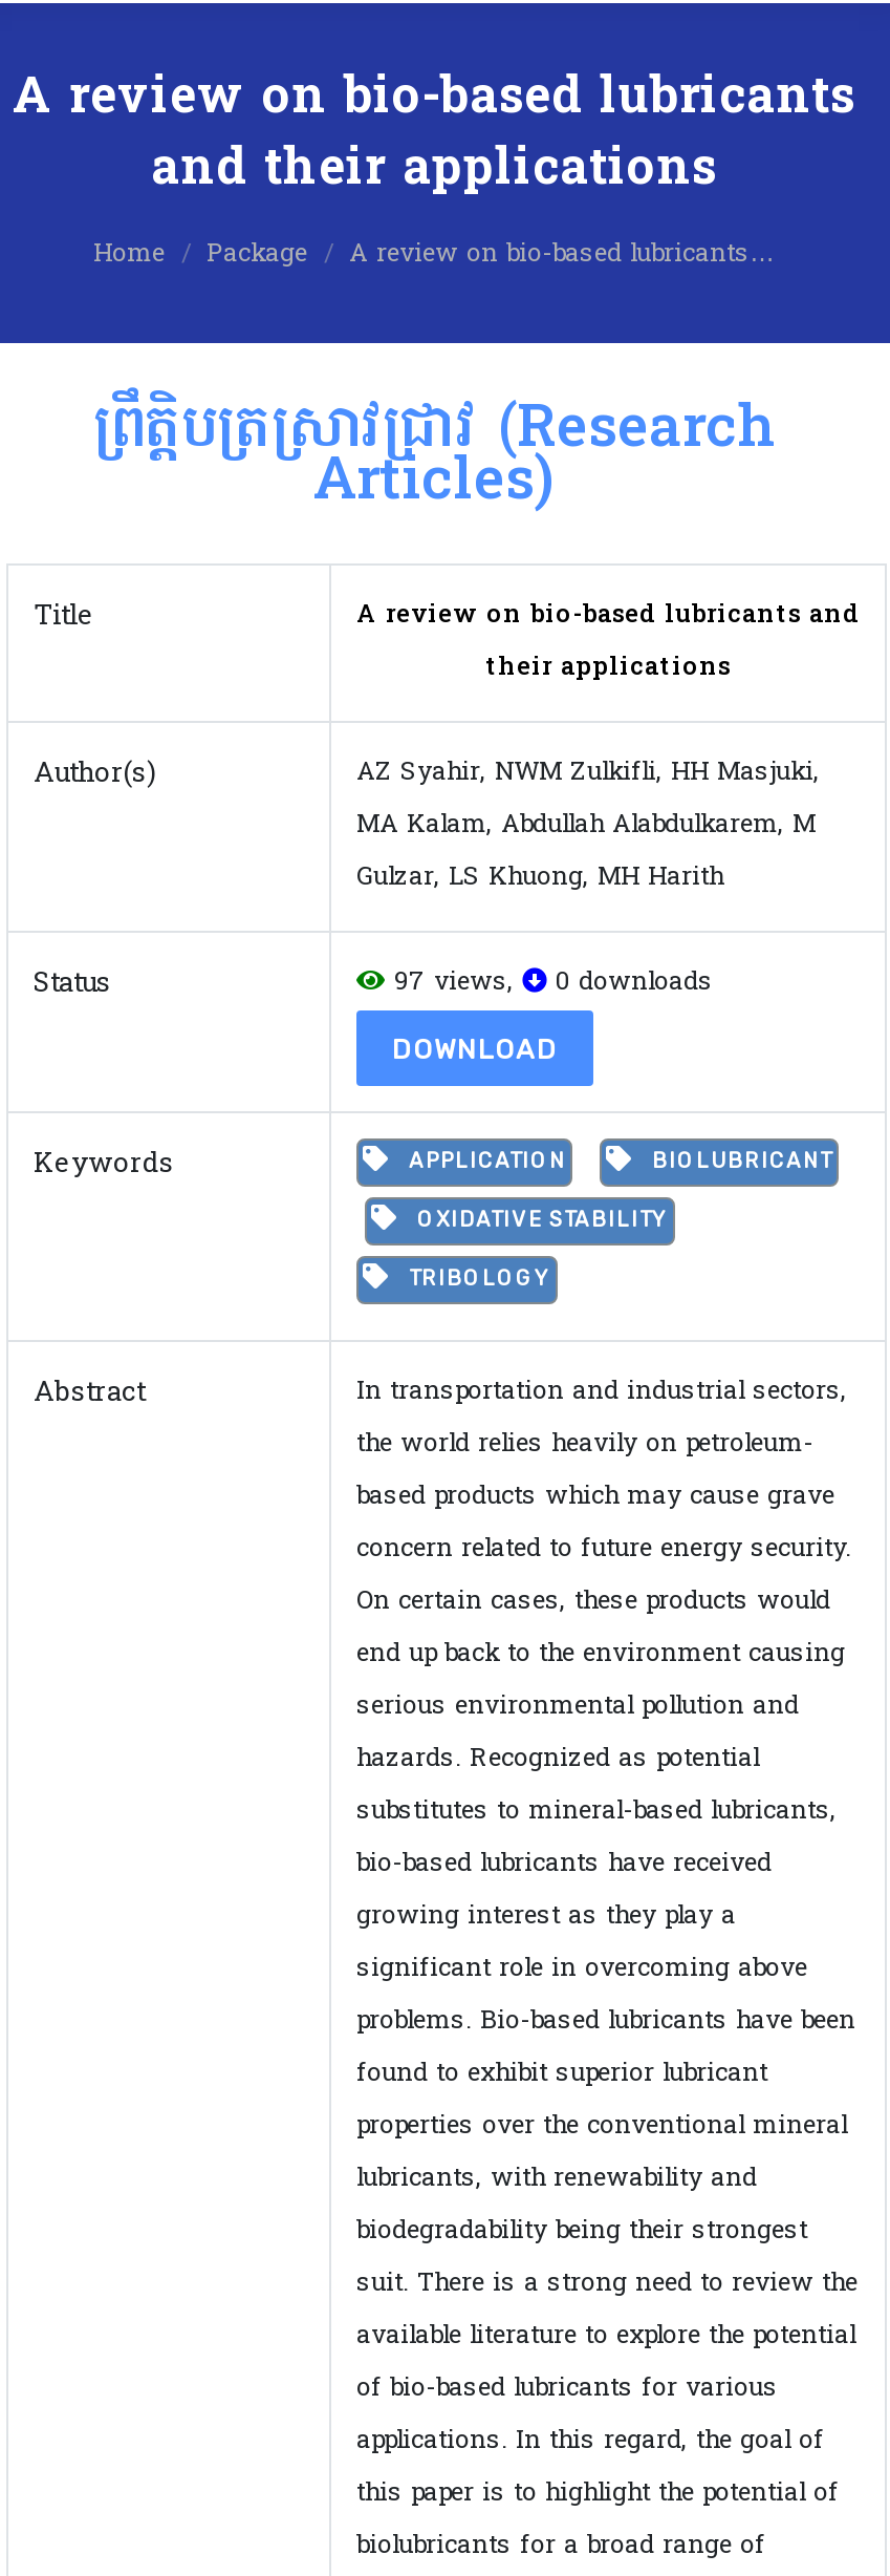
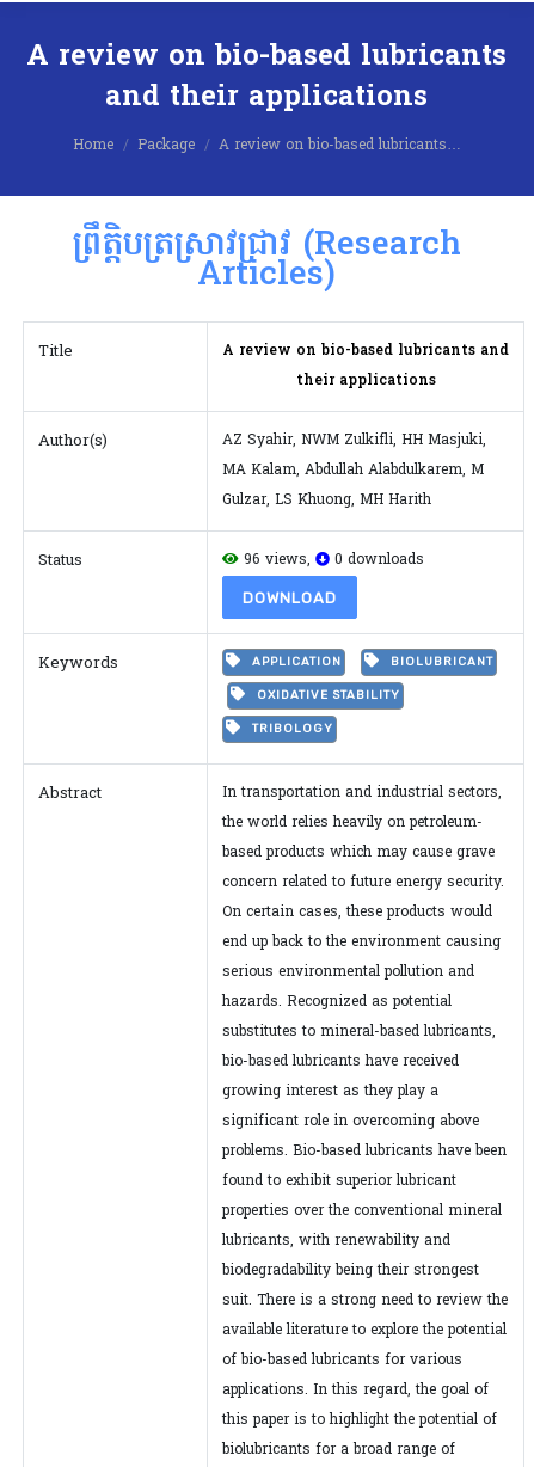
- 97 views, 0 downloads
+ 96 views, 0 downloads
